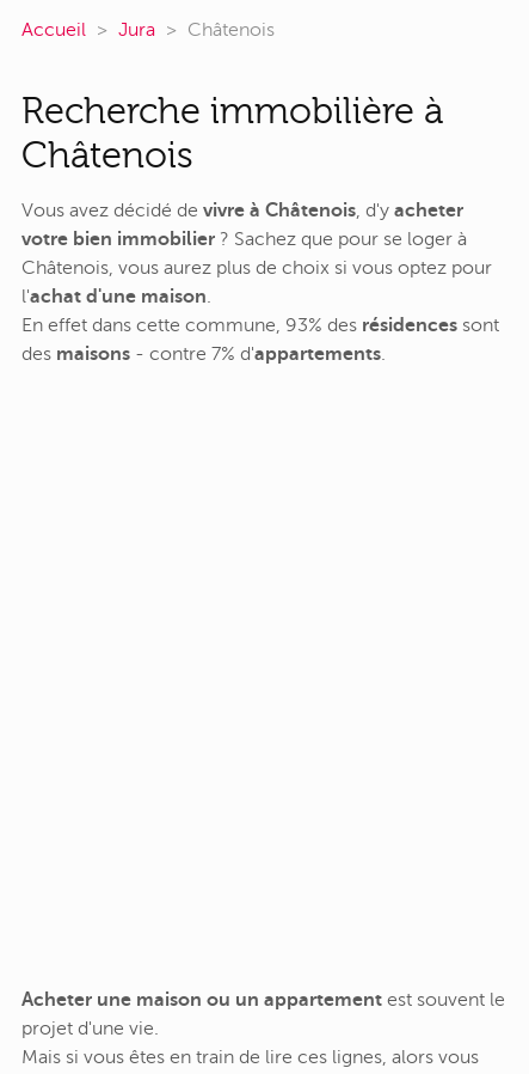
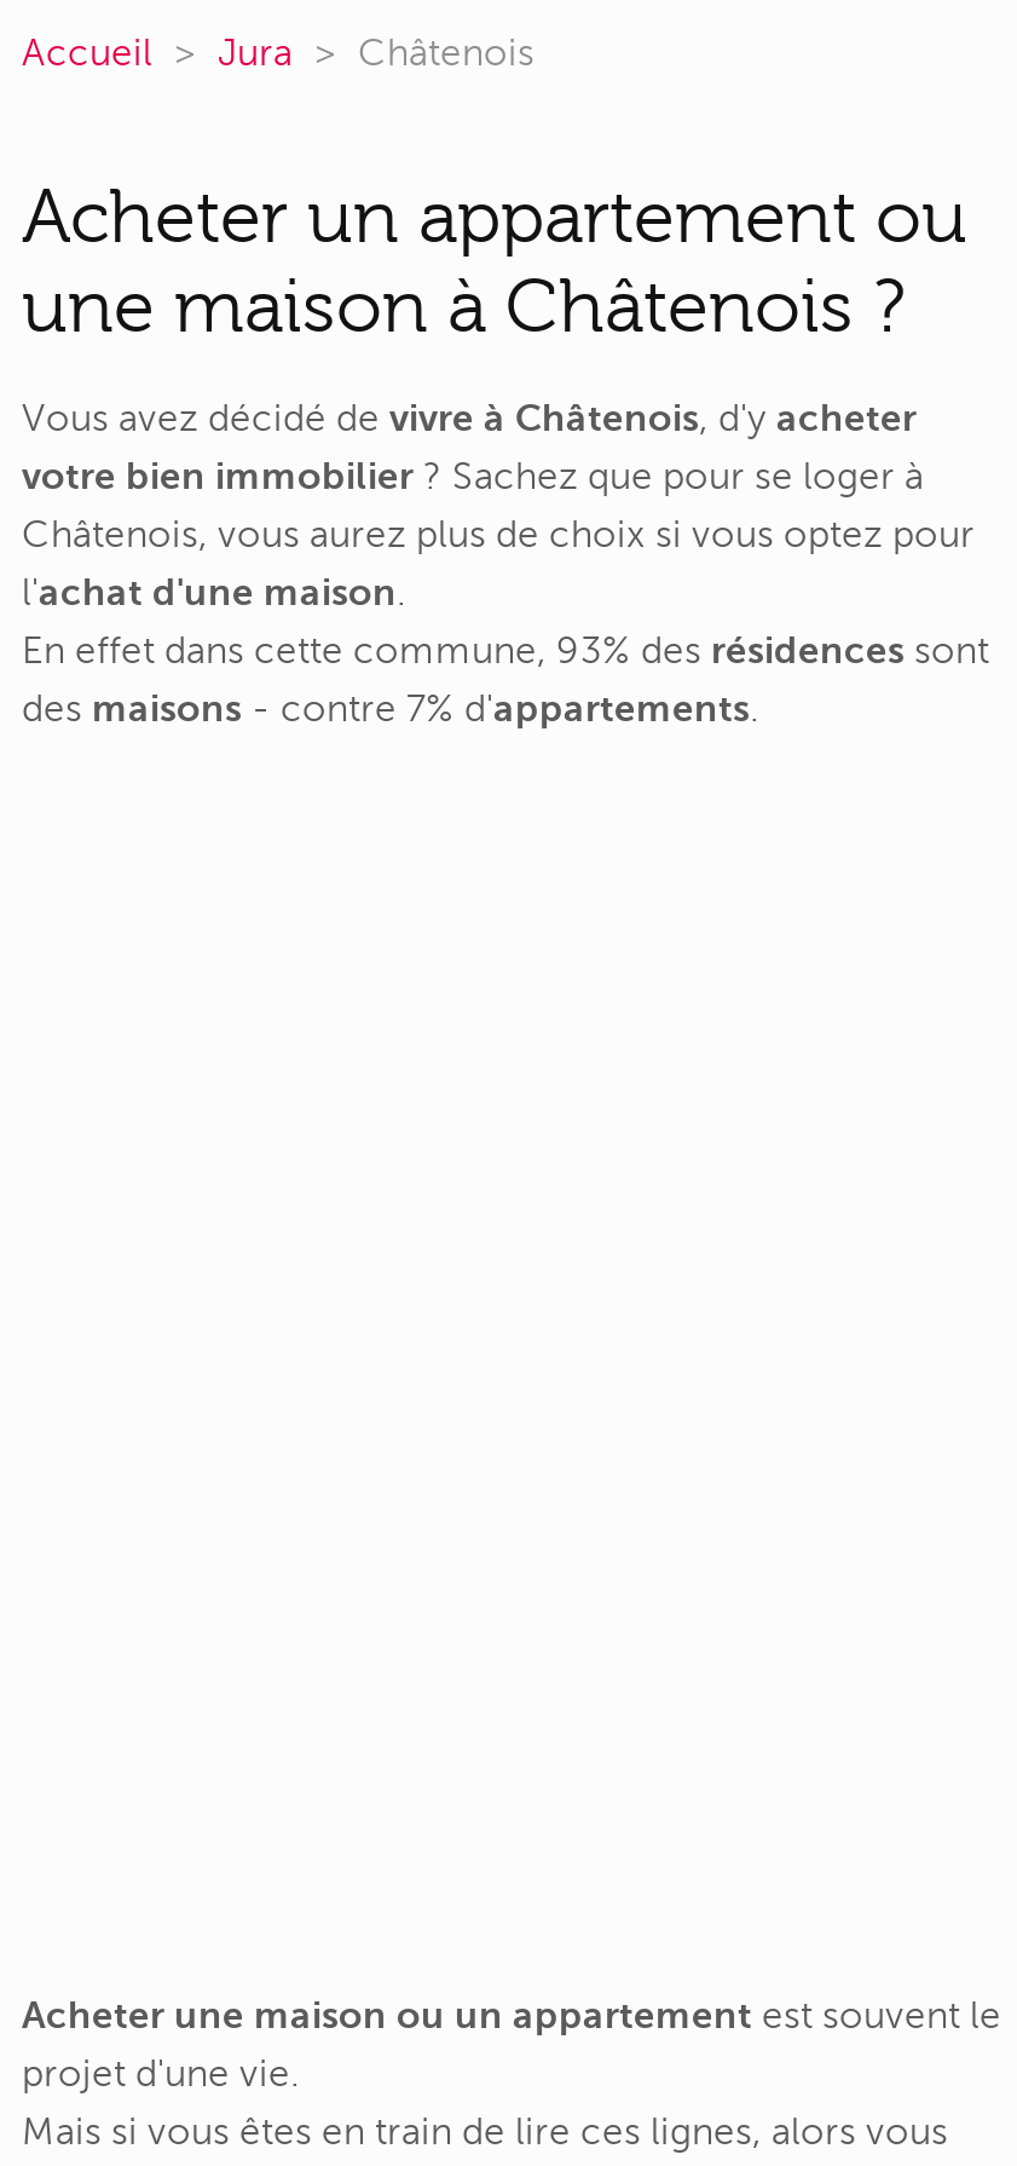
- Recherche immobilière à
- Châtenois
+ Acheter un appartement ou
+ une maison à Châtenois ?
